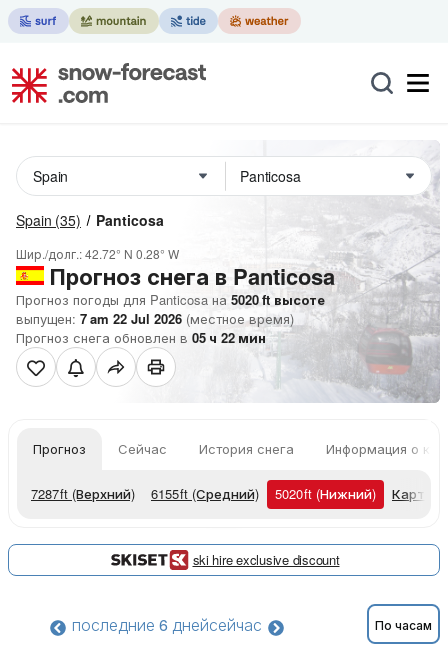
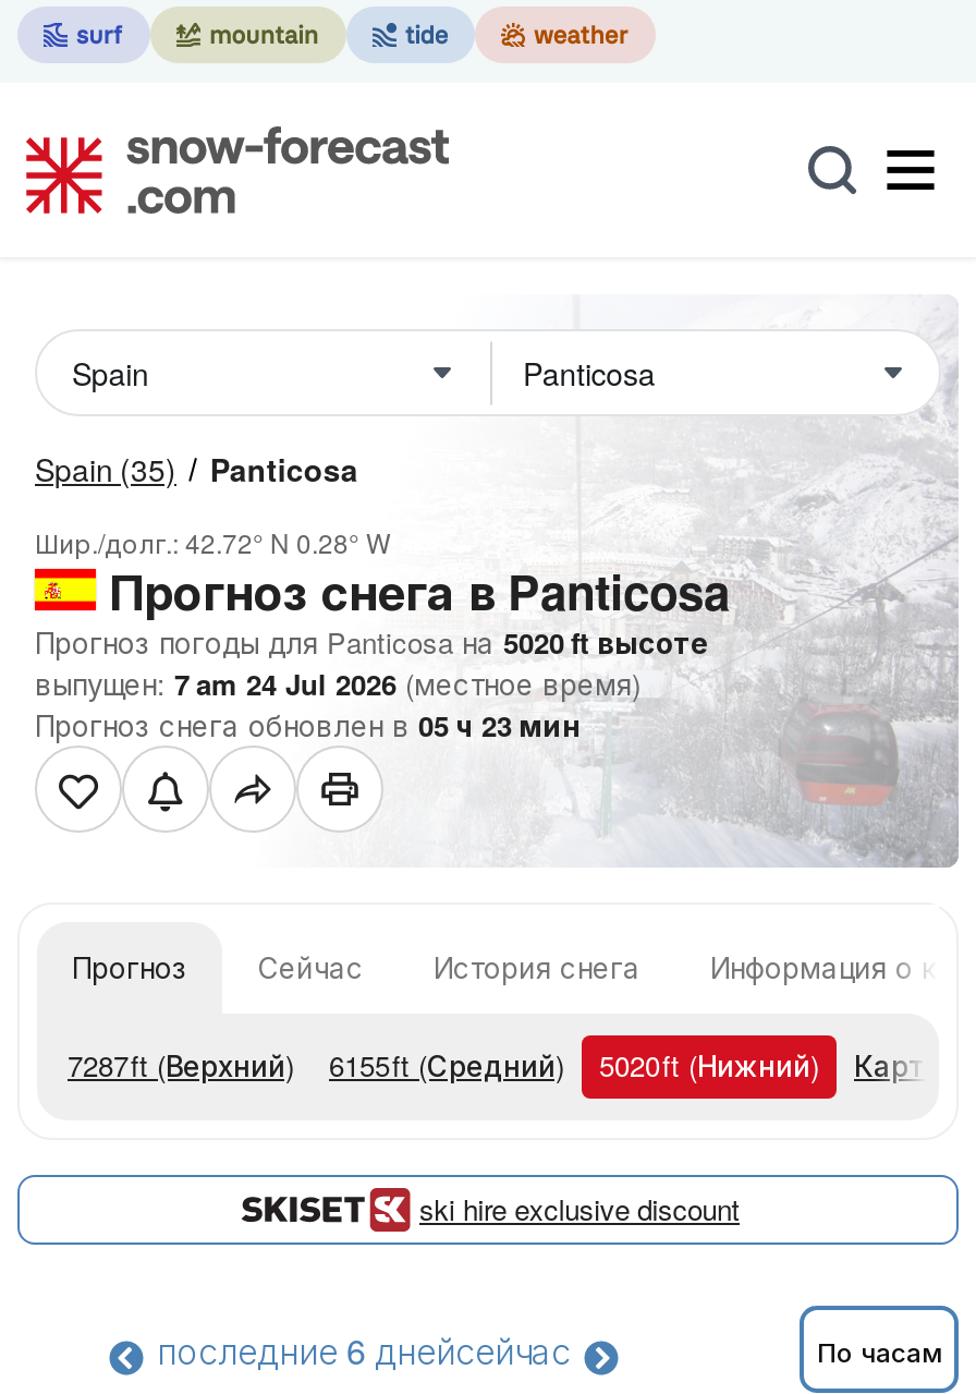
- выпущен: 7 am 22 Jul 2026 (местное время)
+ выпущен: 7 am 24 Jul 2026 (местное время)

- Прогноз снега обновлен в 05 ч 22 мин
+ Прогноз снега обновлен в 05 ч 23 мин
